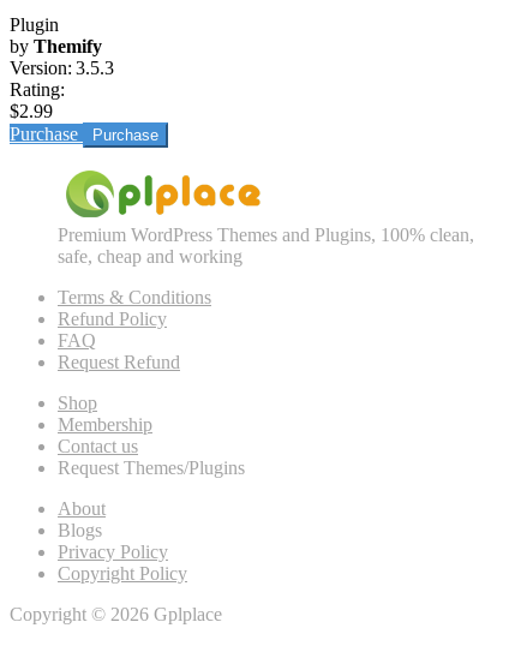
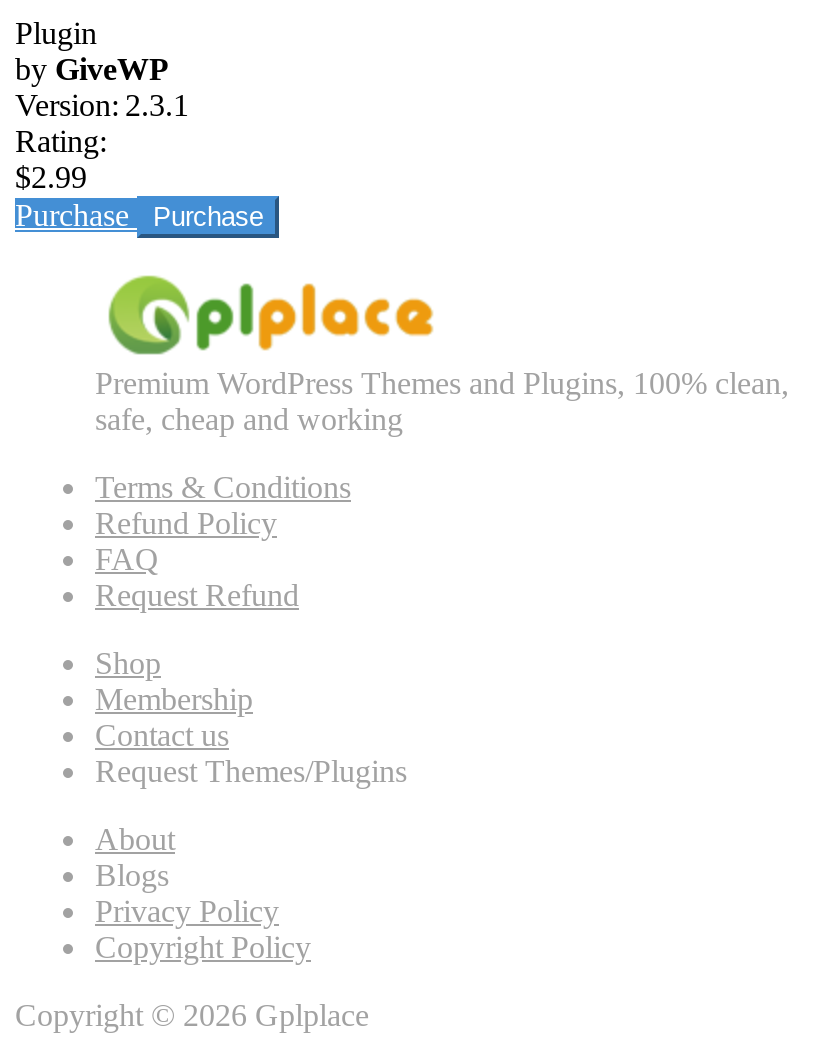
- by Themify
+ by GiveWP

- Version: 3.5.3
+ Version: 2.3.1
